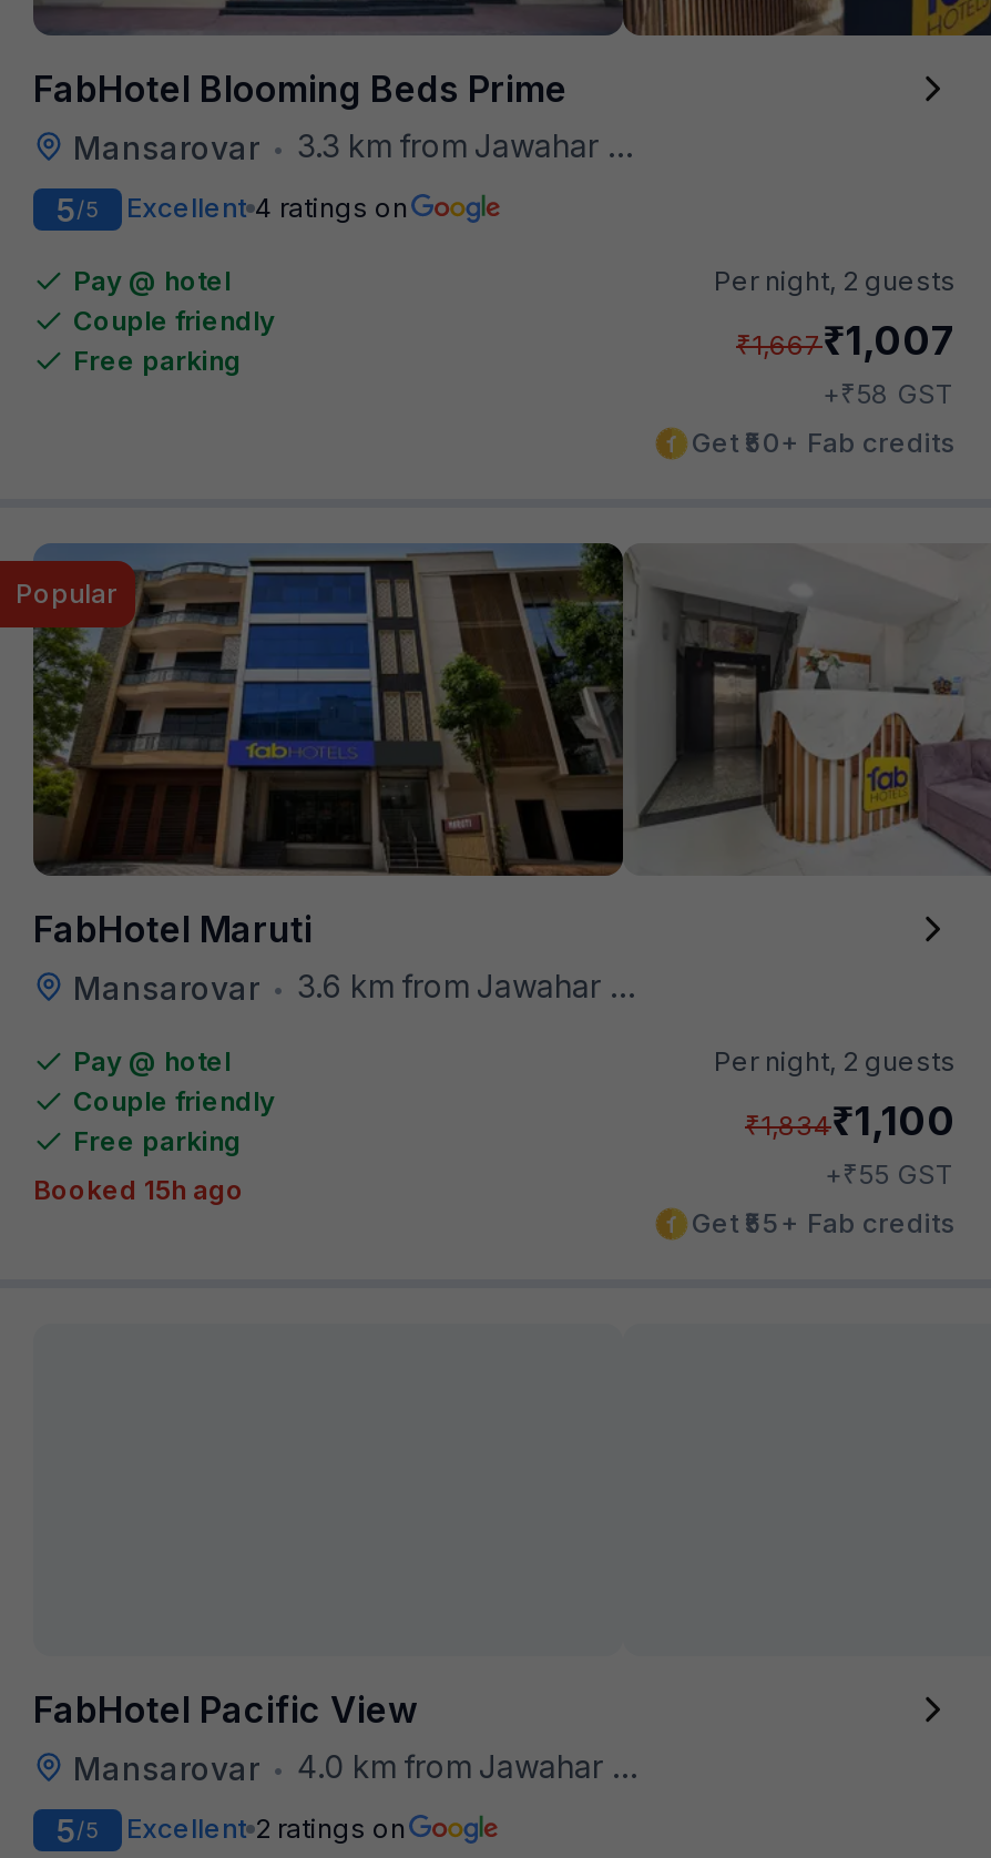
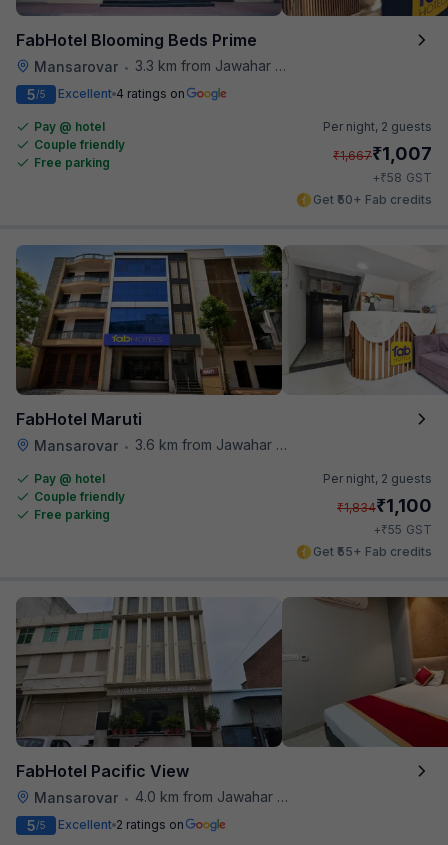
- Popular

- Booked 15h ago

+ [image]
